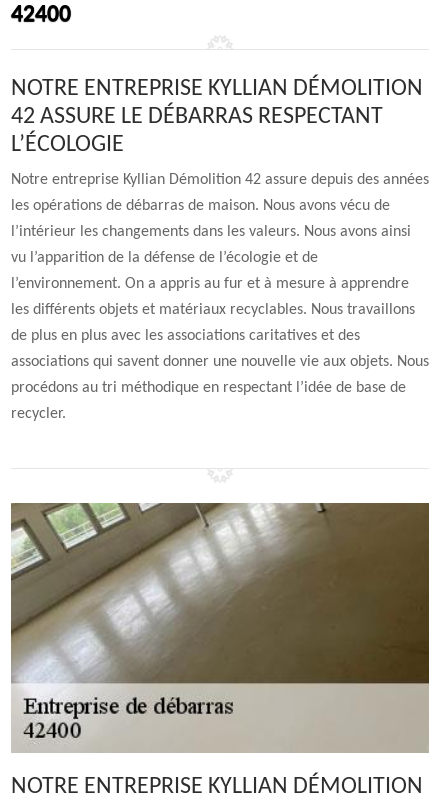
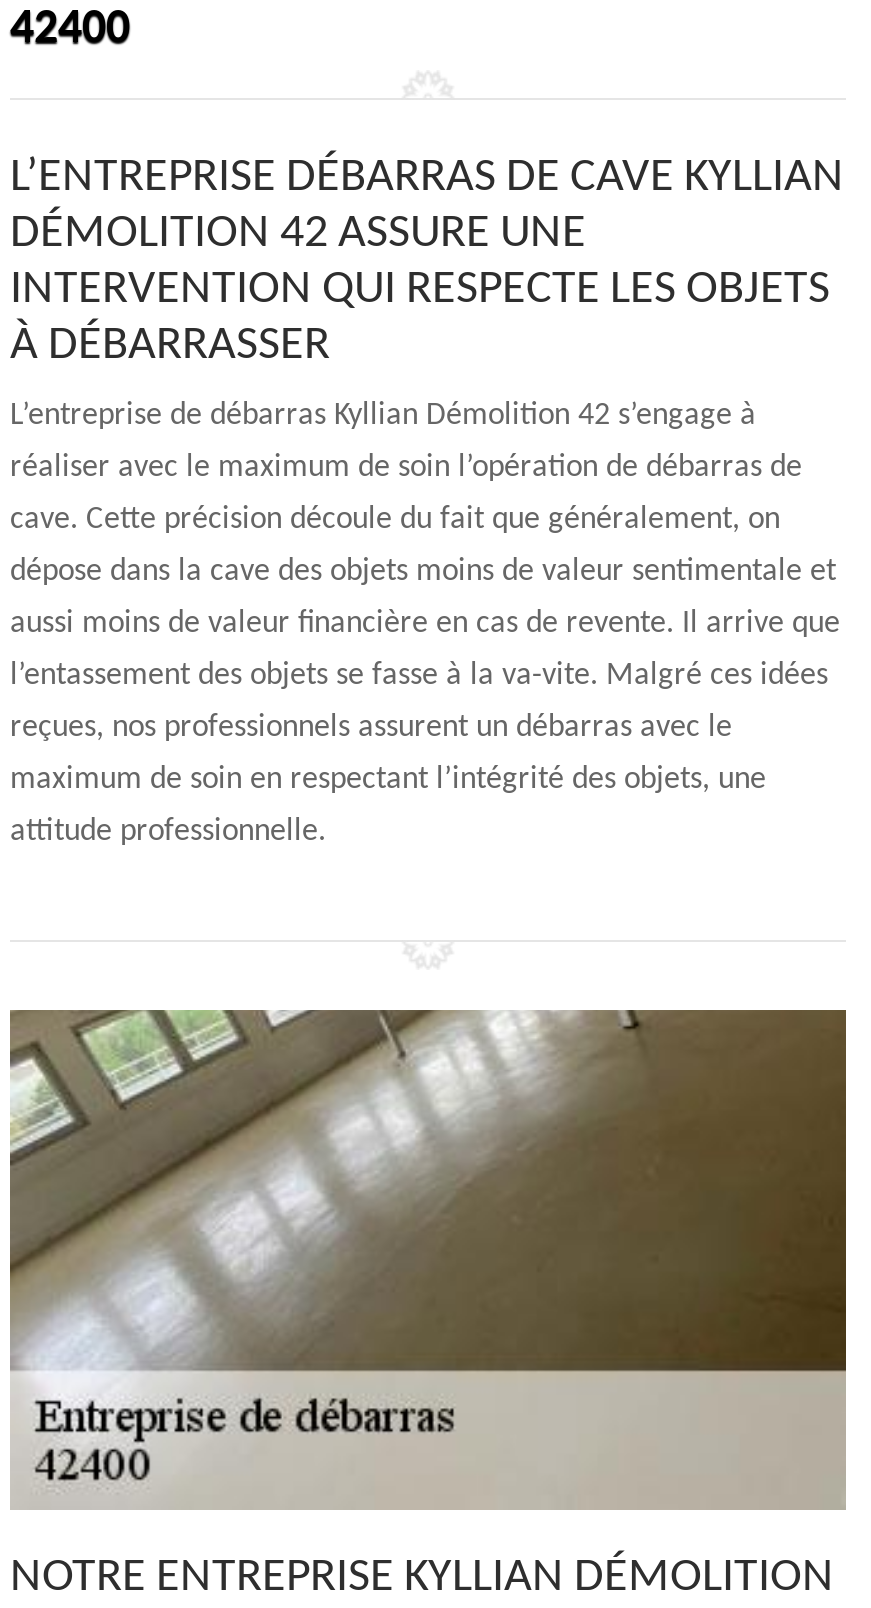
- NOTRE ENTREPRISE KYLLIAN DÉMOLITION
- 42 ASSURE LE DÉBARRAS RESPECTANT
- L’ÉCOLOGIE
- Notre entreprise Kyllian Démolition 42 assure depuis des années
- les opérations de débarras de maison. Nous avons vécu de
- l’intérieur les changements dans les valeurs. Nous avons ainsi
- vu l’apparition de la défense de l’écologie et de
- l’environnement. On a appris au fur et à mesure à apprendre
- les différents objets et matériaux recyclables. Nous travaillons
- de plus en plus avec les associations caritatives et des
- associations qui savent donner une nouvelle vie aux objets. Nous
- procédons au tri méthodique en respectant l’idée de base de
- recycler.
+ L’ENTREPRISE DÉBARRAS DE CAVE KYLLIAN
+ DÉMOLITION 42 ASSURE UNE
+ INTERVENTION QUI RESPECTE LES OBJETS
+ À DÉBARRASSER
+ L’entreprise de débarras Kyllian Démolition 42 s’engage à
+ réaliser avec le maximum de soin l’opération de débarras de
+ cave. Cette précision découle du fait que généralement, on
+ dépose dans la cave des objets moins de valeur sentimentale et
+ aussi moins de valeur financière en cas de revente. Il arrive que
+ l’entassement des objets se fasse à la va-vite. Malgré ces idées
+ reçues, nos professionnels assurent un débarras avec le
+ maximum de soin en respectant l’intégrité des objets, une
+ attitude professionnelle.
